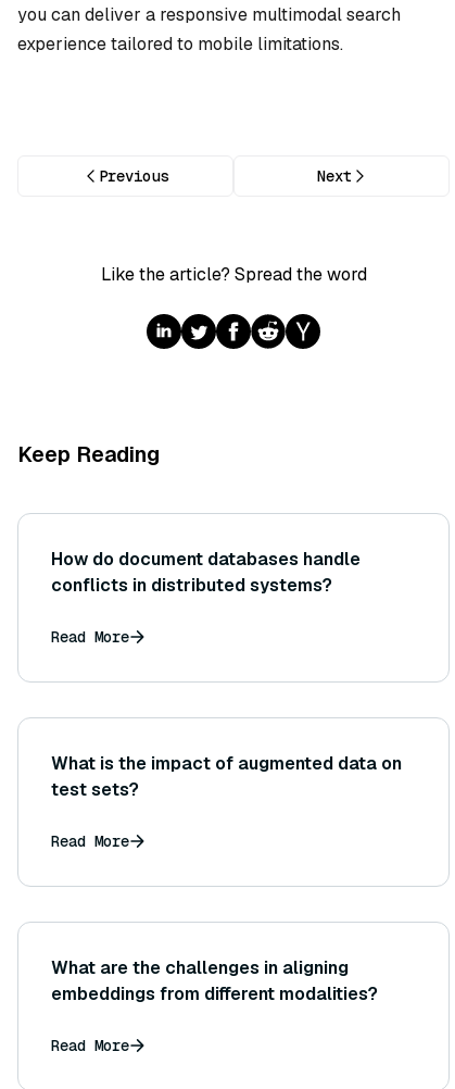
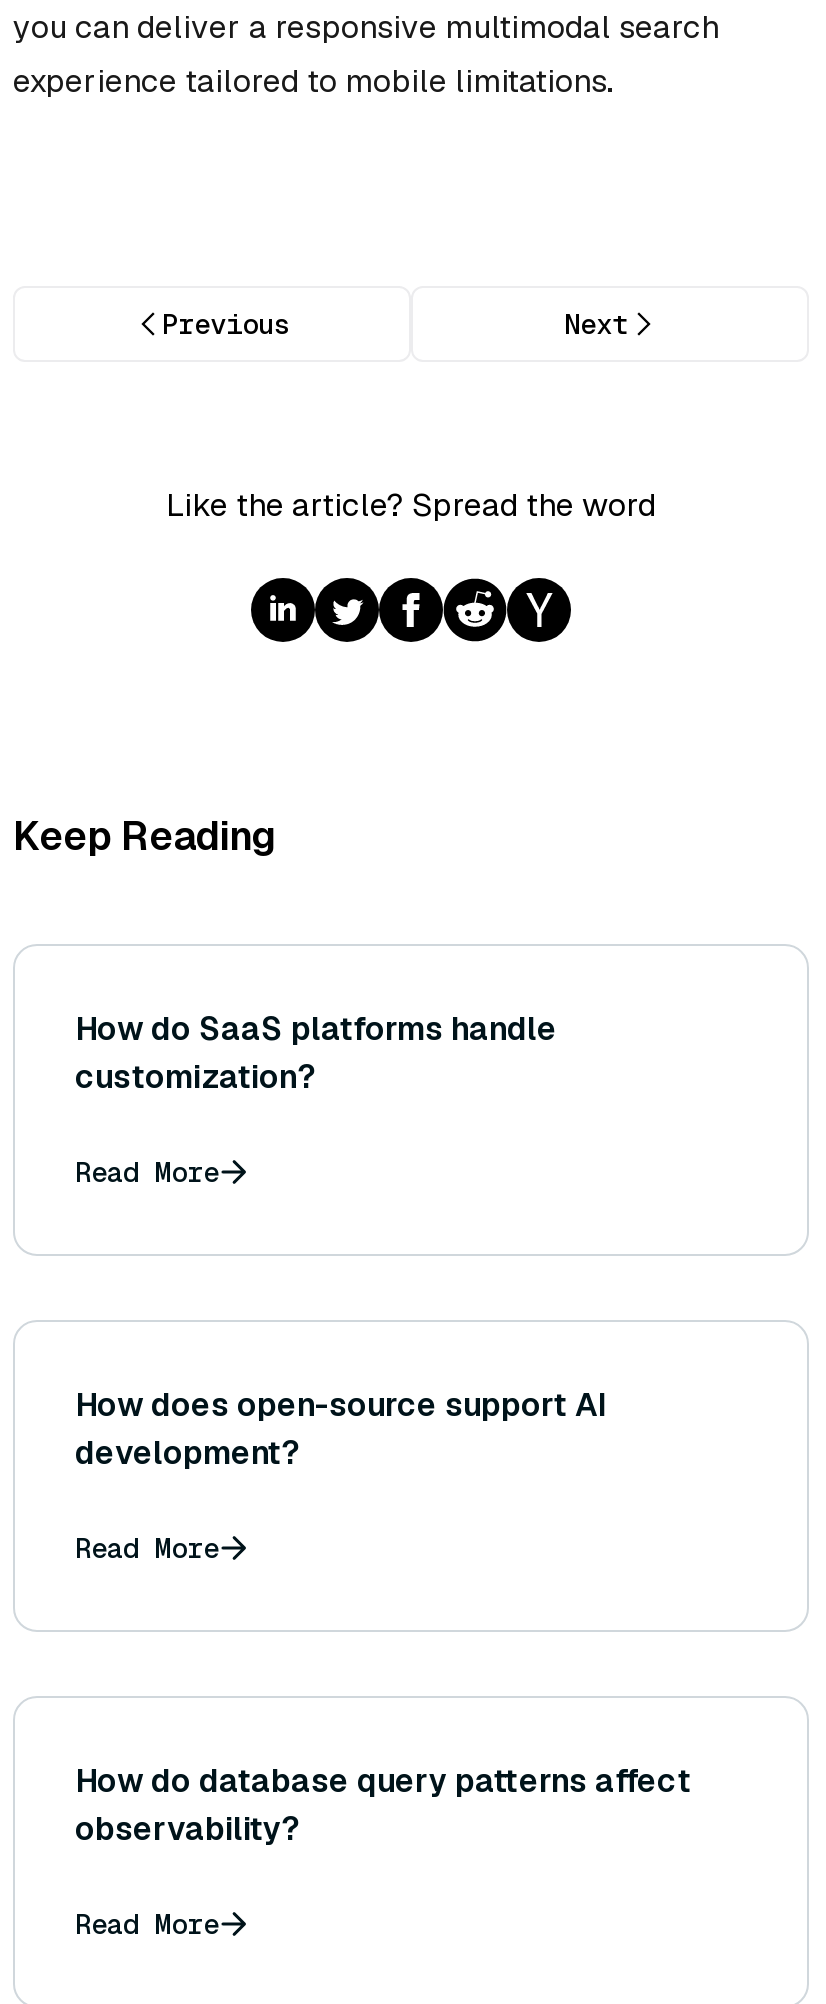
- How do document databases handle
- conflicts in distributed systems?
+ How do SaaS platforms handle
+ customization?

- What is the impact of augmented data on
- test sets?
+ How does open-source support AI
+ development?

- What are the challenges in aligning
- embeddings from different modalities?
+ How do database query patterns affect
+ observability?
